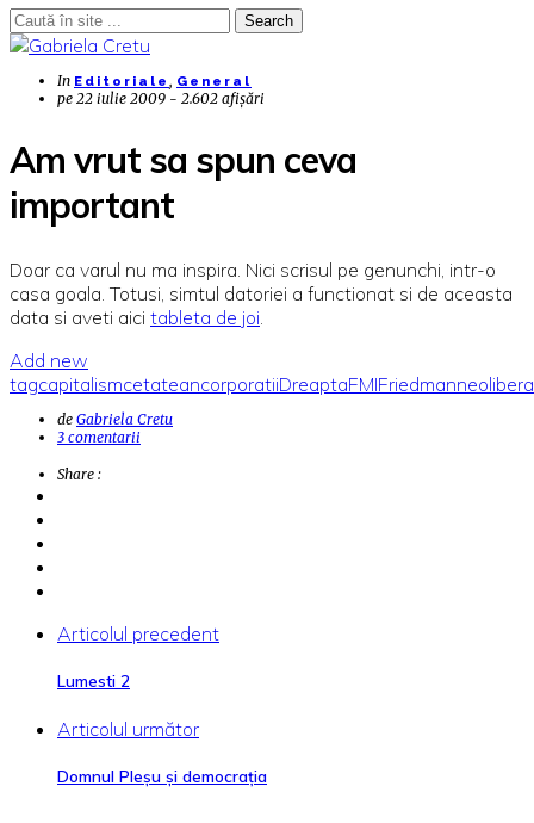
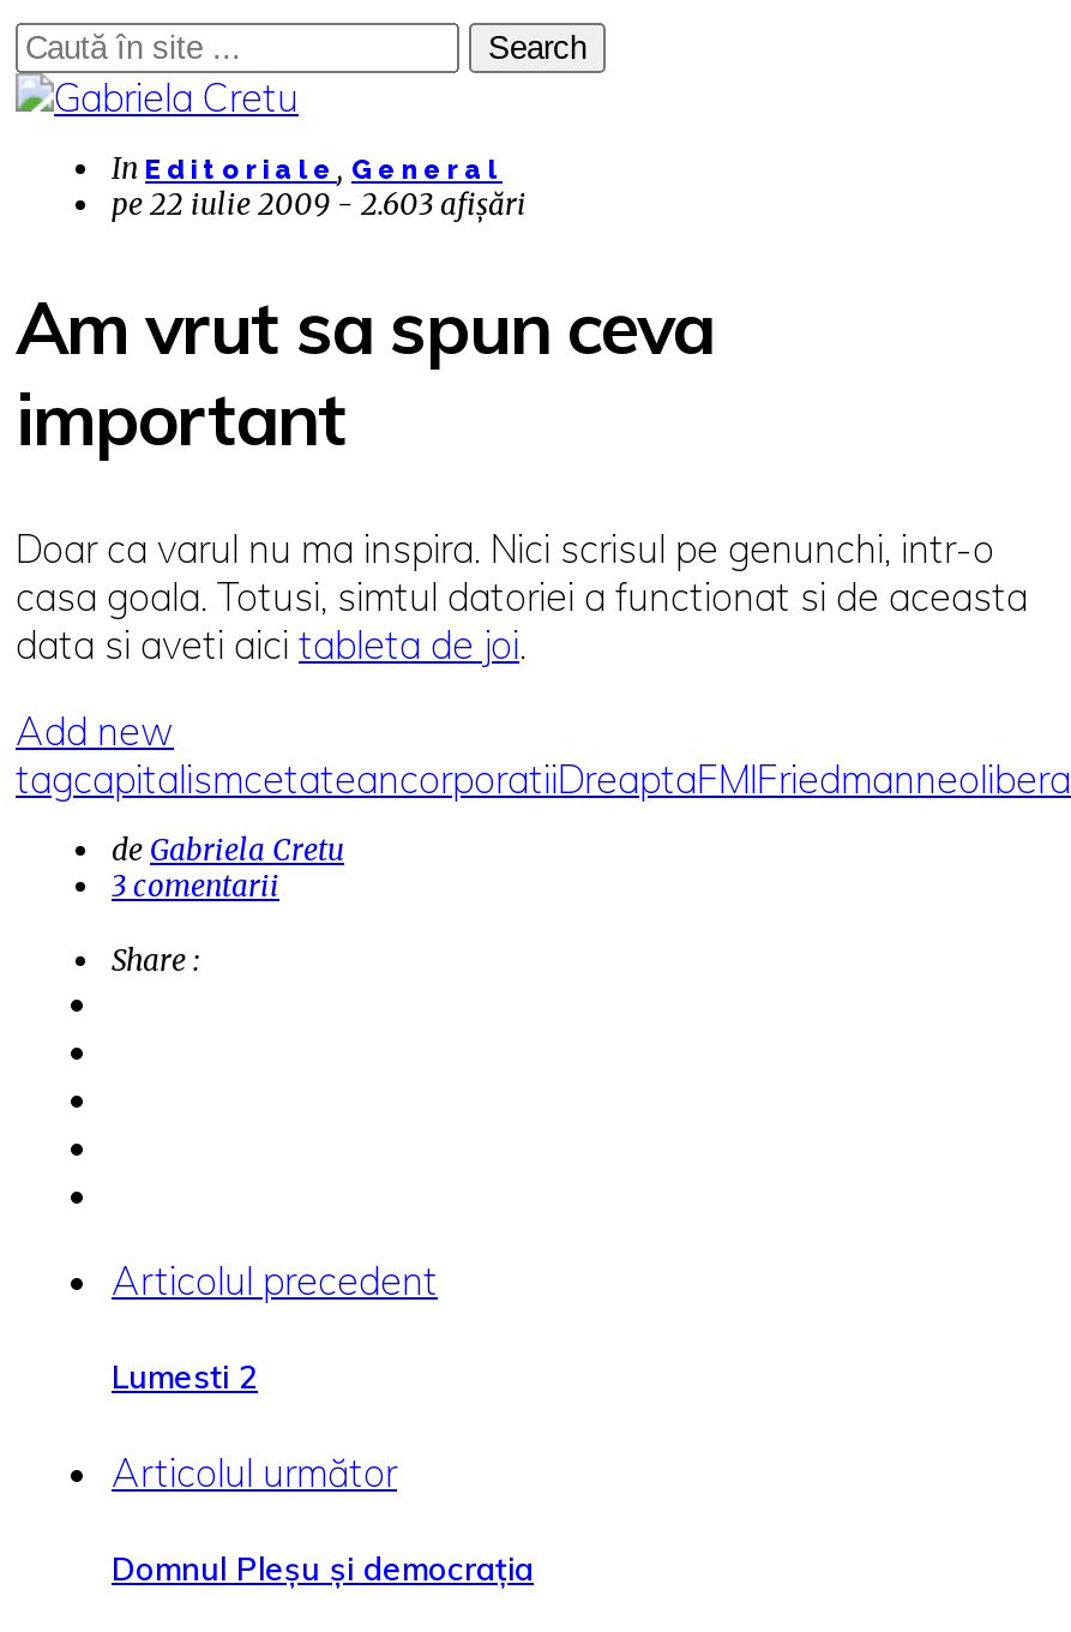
- pe 22 iulie 2009 - 2.602 afișări
+ pe 22 iulie 2009 - 2.603 afișări
